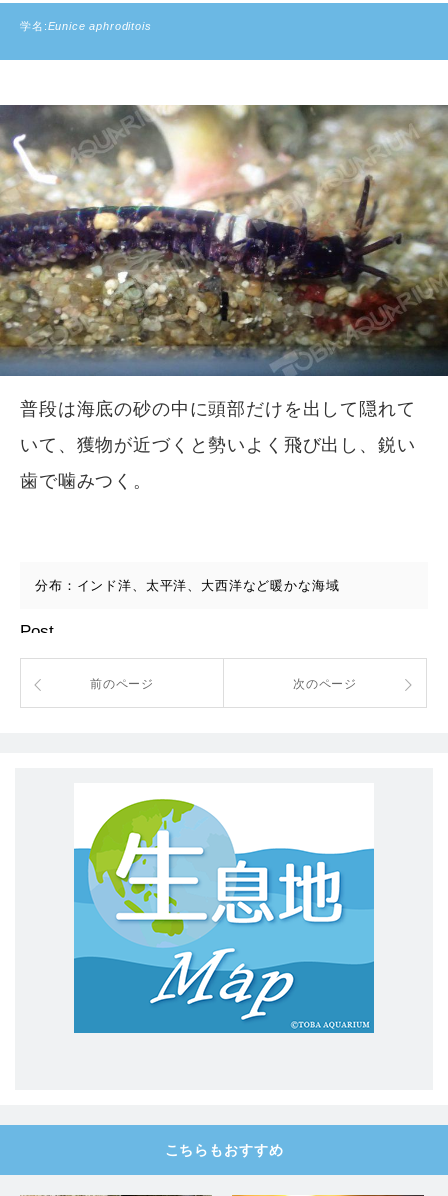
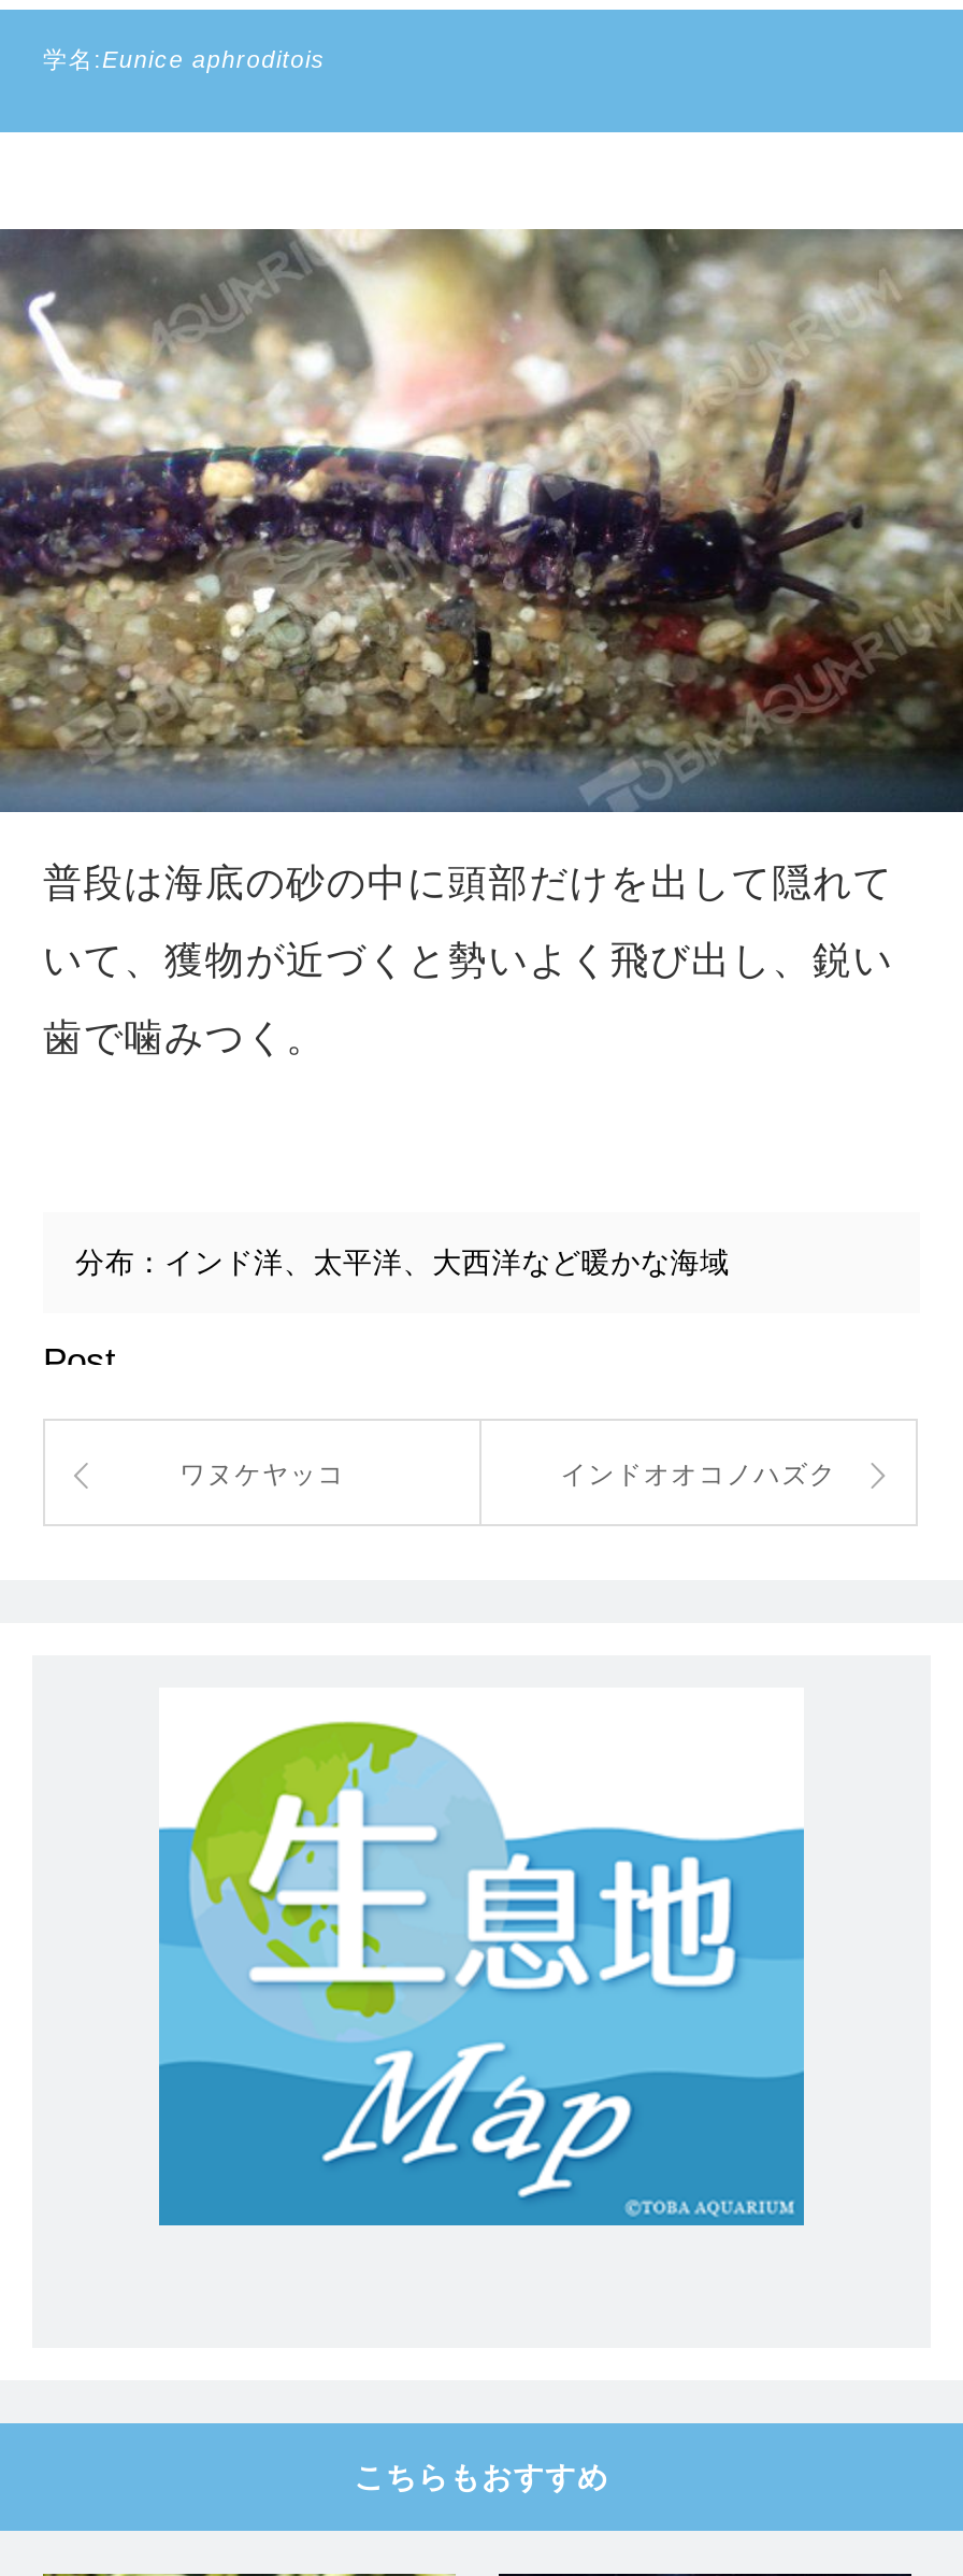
- 前のページ
- 次のページ
+ ワヌケヤッコ
+ インドオオコノハズク
